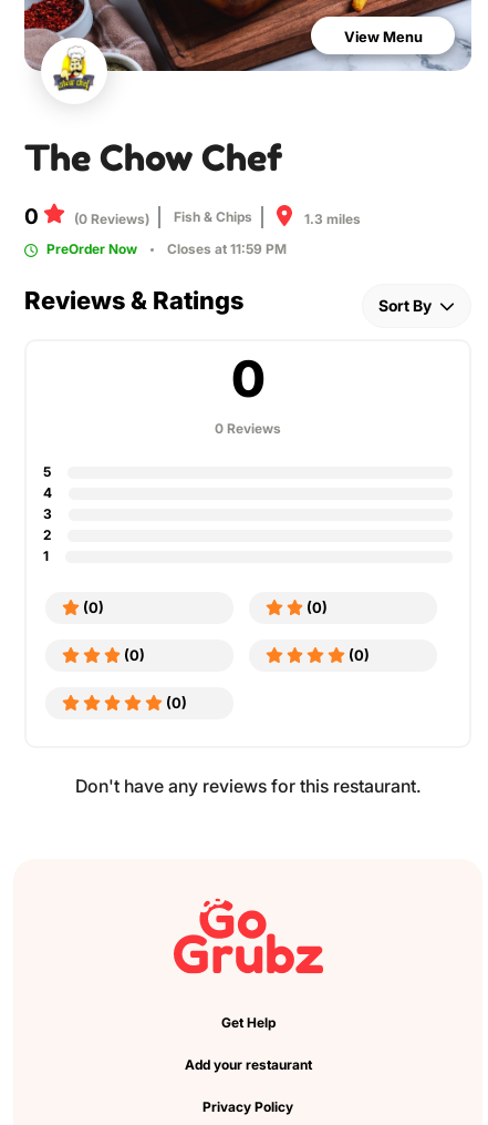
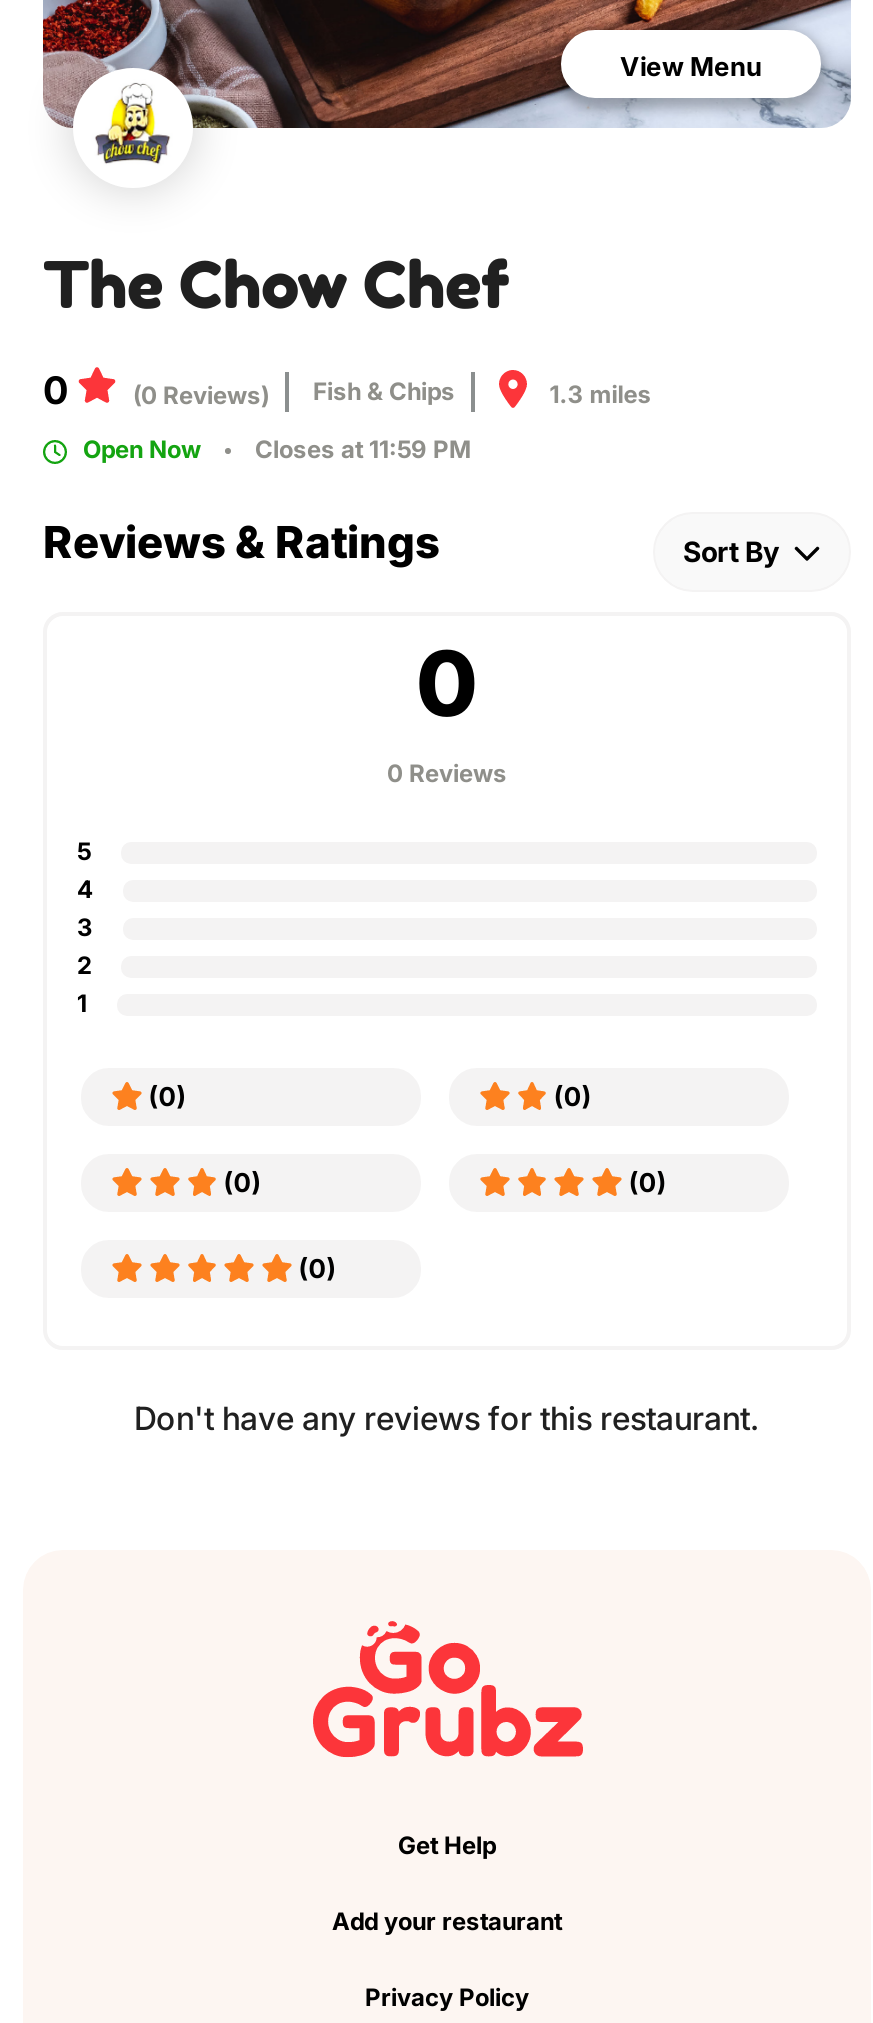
- PreOrder Now
+ Open Now
